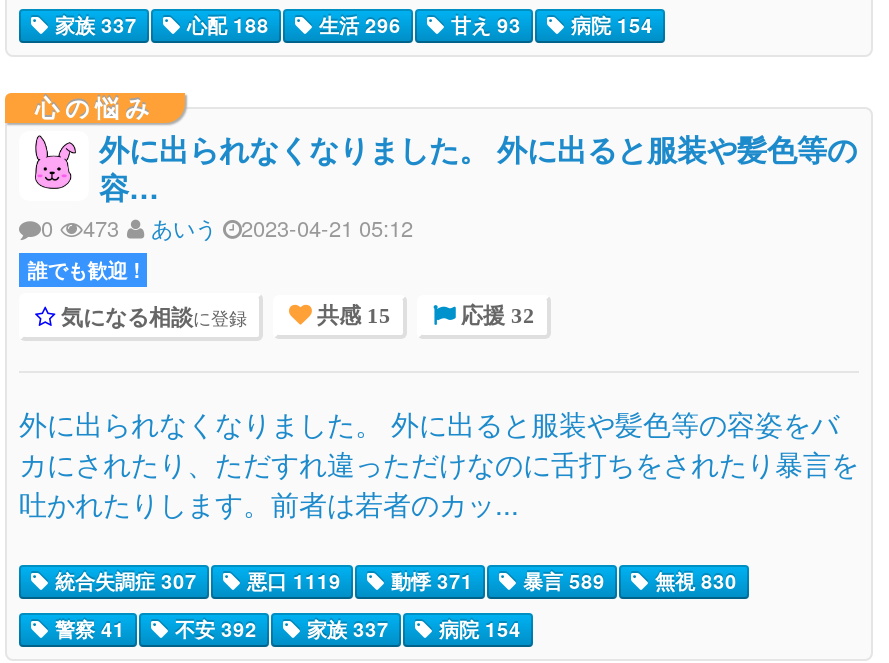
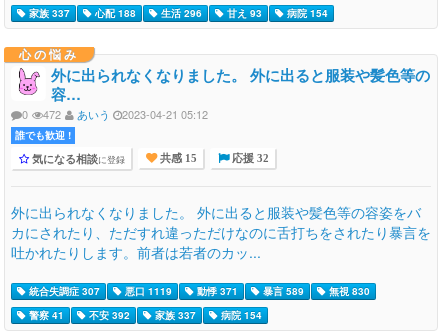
- 0 473 あいう 2023-04-21 05:12
+ 0 472 あいう 2023-04-21 05:12
